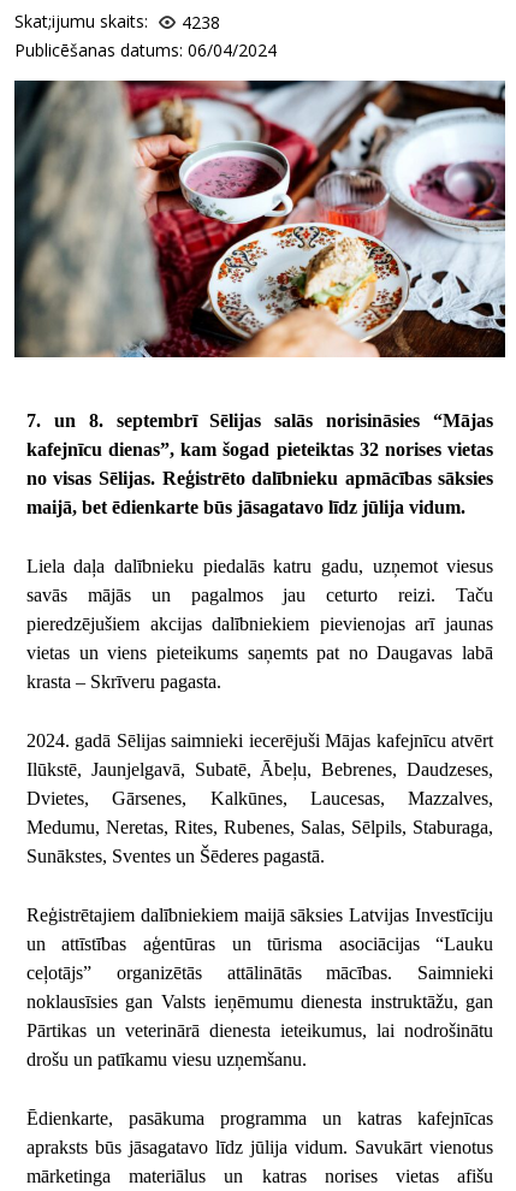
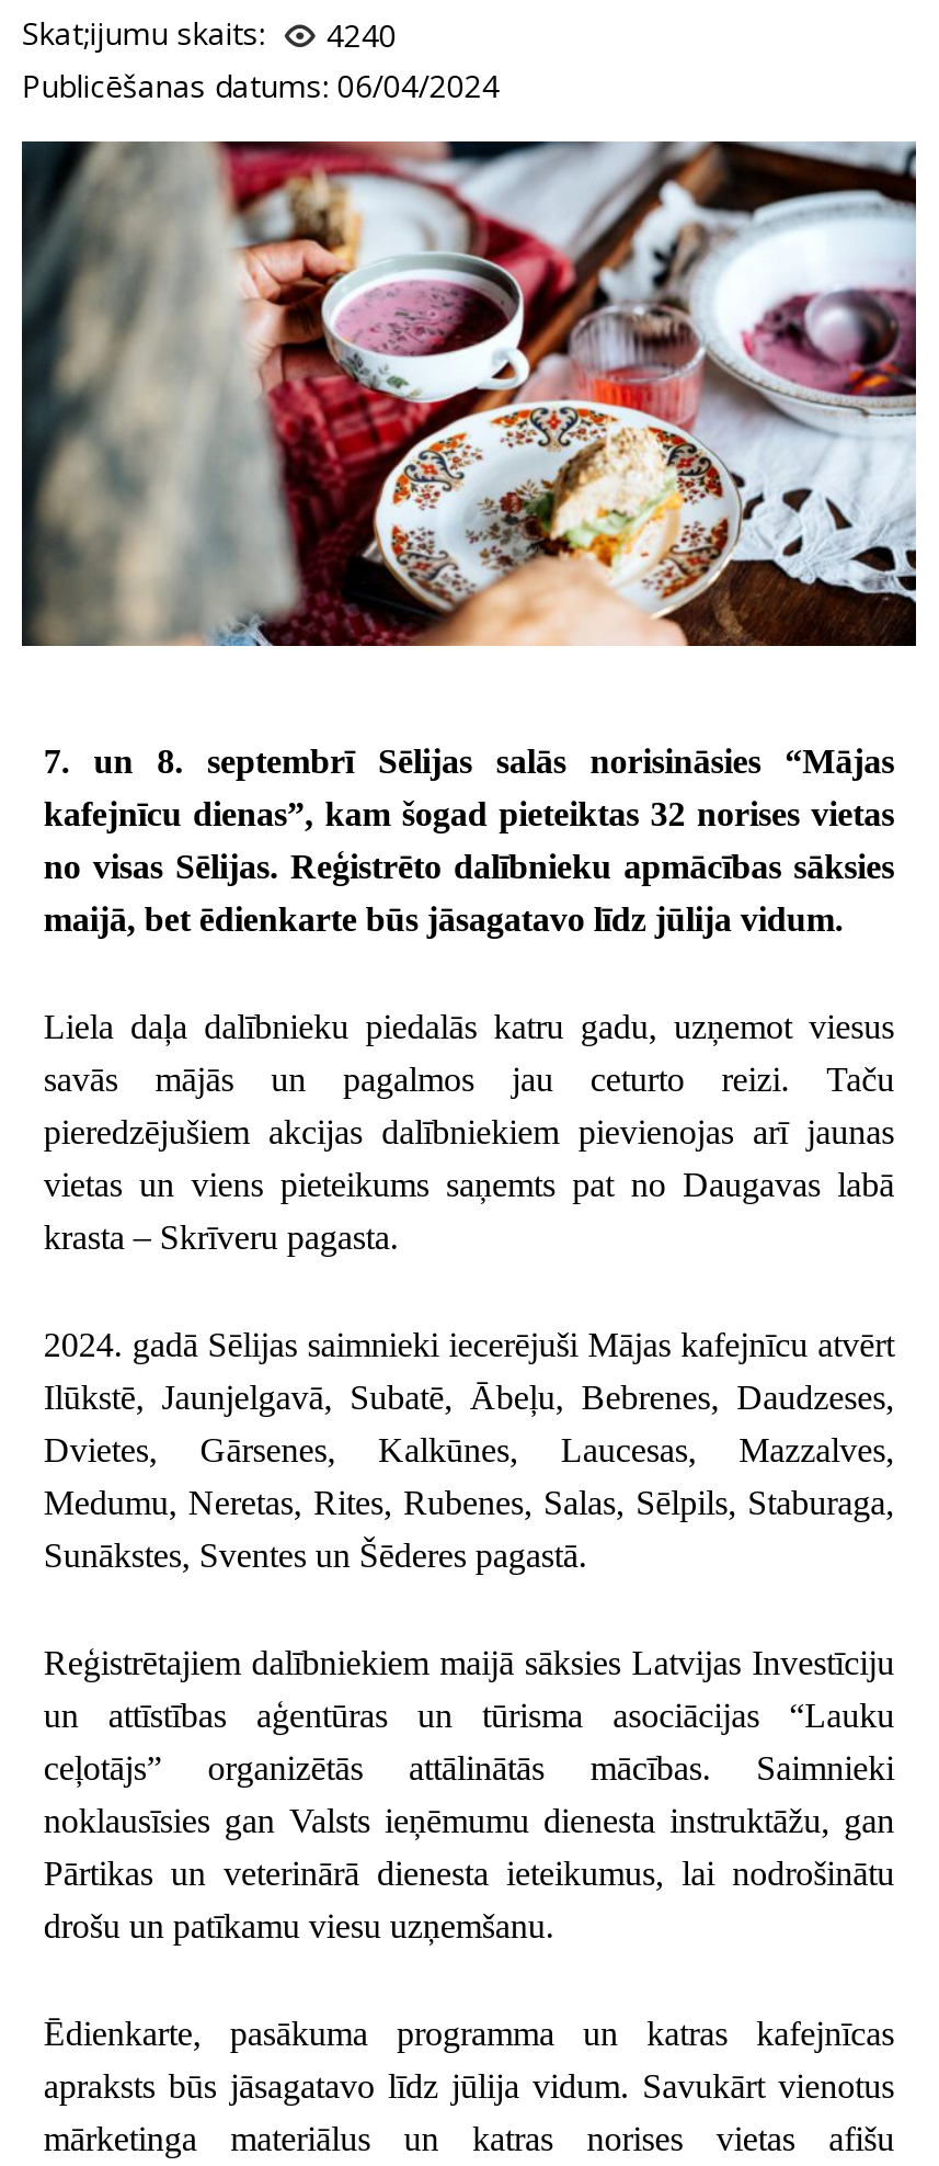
- Skat;ijumu skaits: 4238
+ Skat;ijumu skaits: 4240
